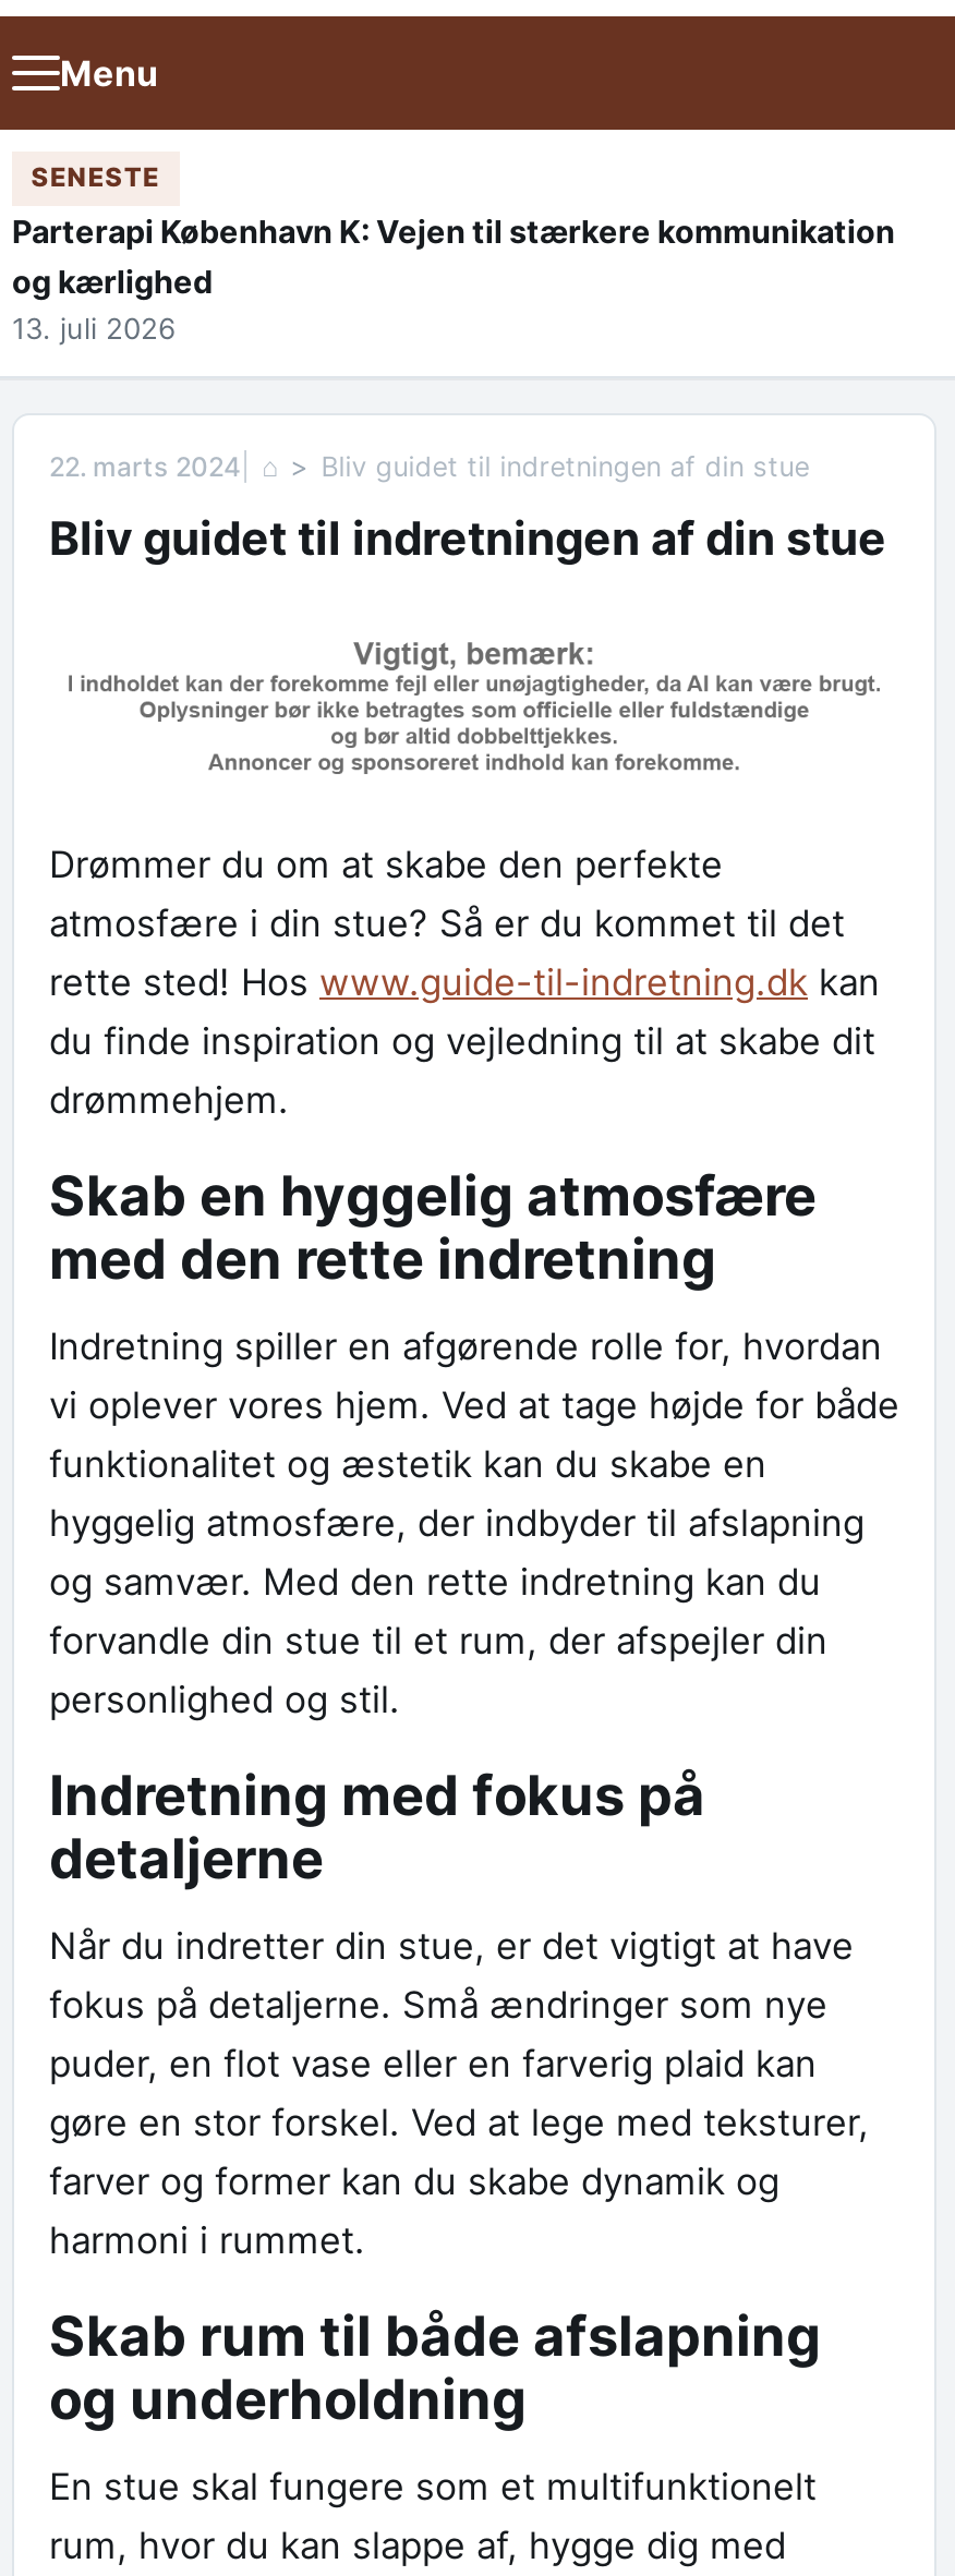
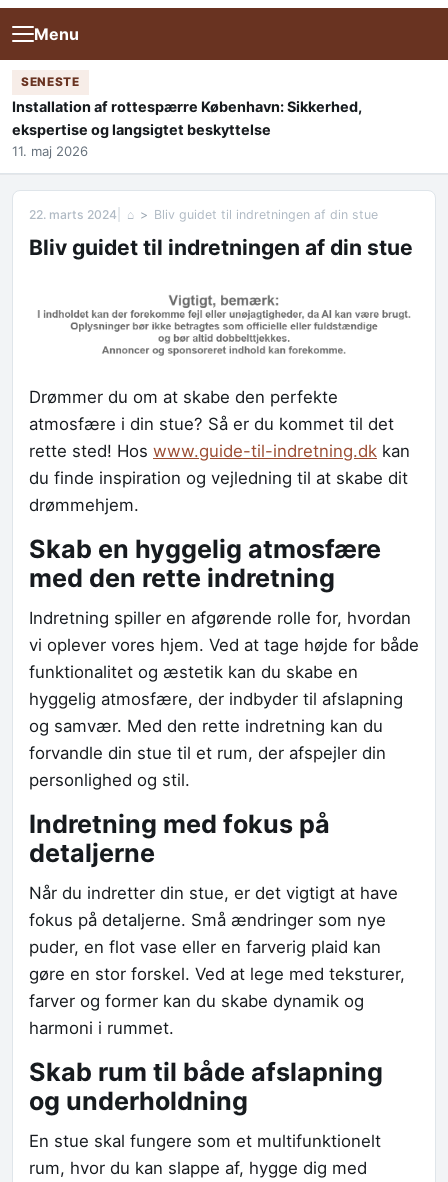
- Parterapi København K: Vejen til stærkere kommunikation
- og kærlighed
- 13. juli 2026
+ Installation af rottespærre København: Sikkerhed,
+ ekspertise og langsigtet beskyttelse
+ 11. maj 2026
